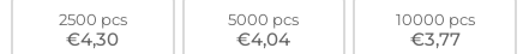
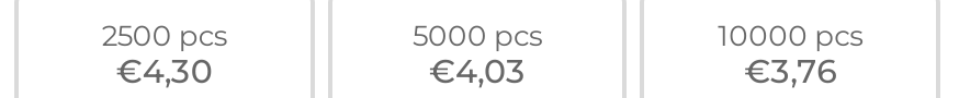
- €4,04
+ €4,03

- €3,77
+ €3,76
